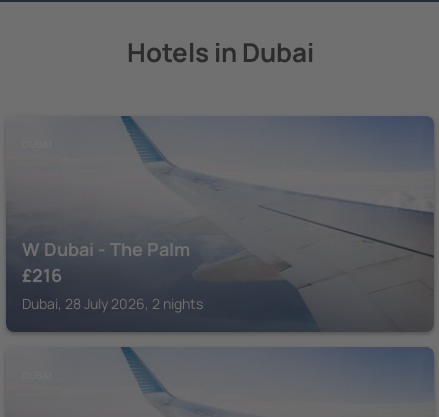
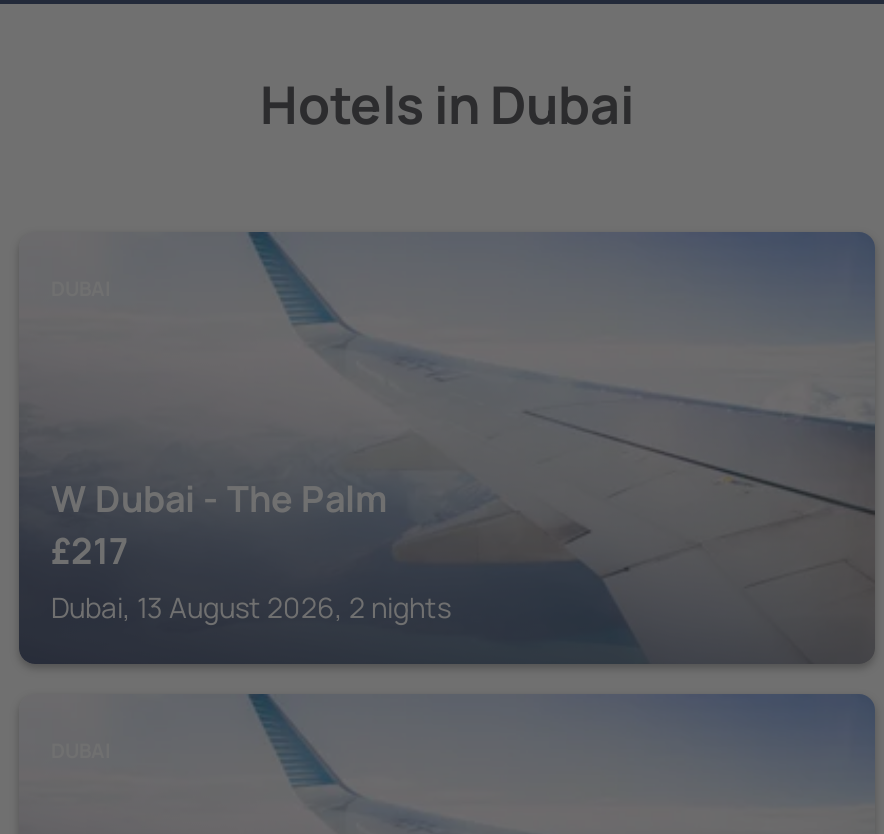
- £216
+ £217

- Dubai, 28 July 2026, 2 nights
+ Dubai, 13 August 2026, 2 nights
